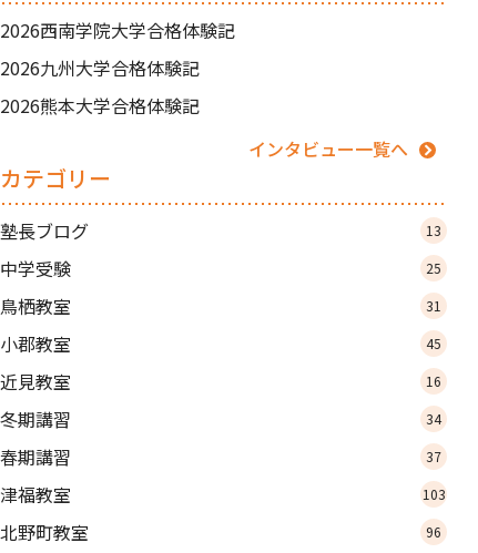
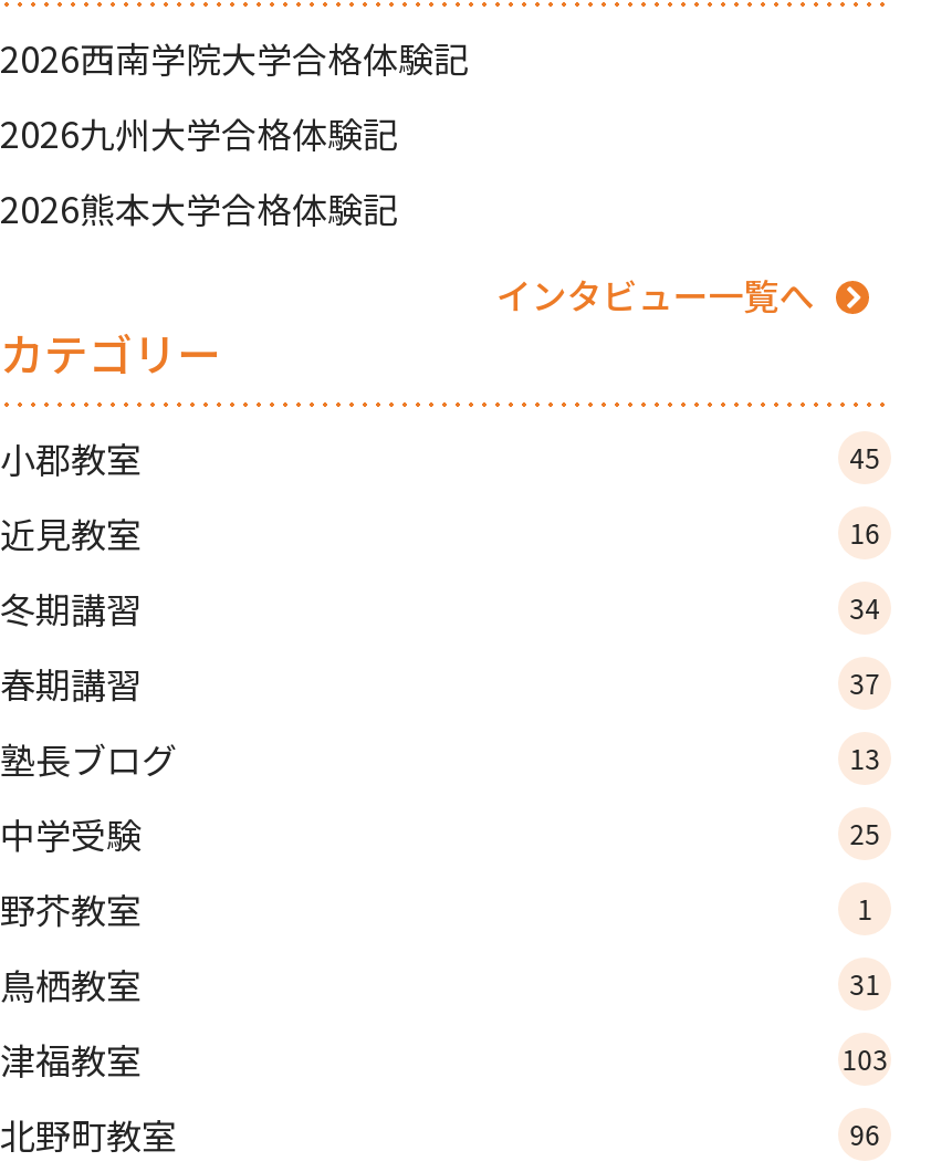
moved down: 塾長ブログ | 13 | 中学受験 | 25 | 鳥栖教室 | 31

moved up: 小郡教室 | 45 | 近見教室 | 16 | 冬期講習 | 34 | 春期講習 | 37

+ 野芥教室
+ 1
